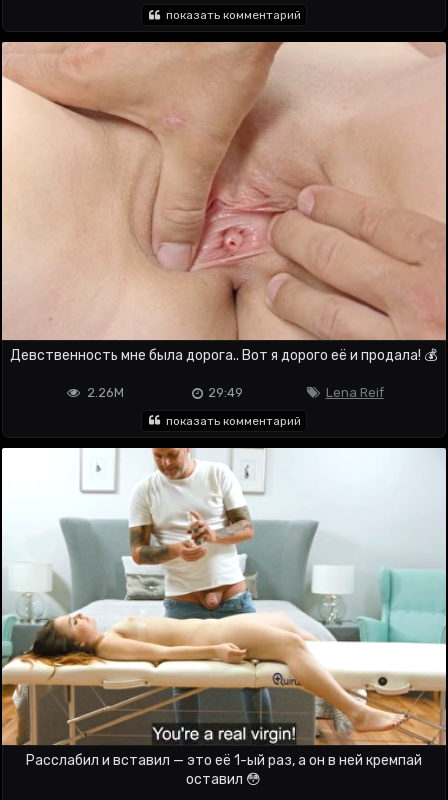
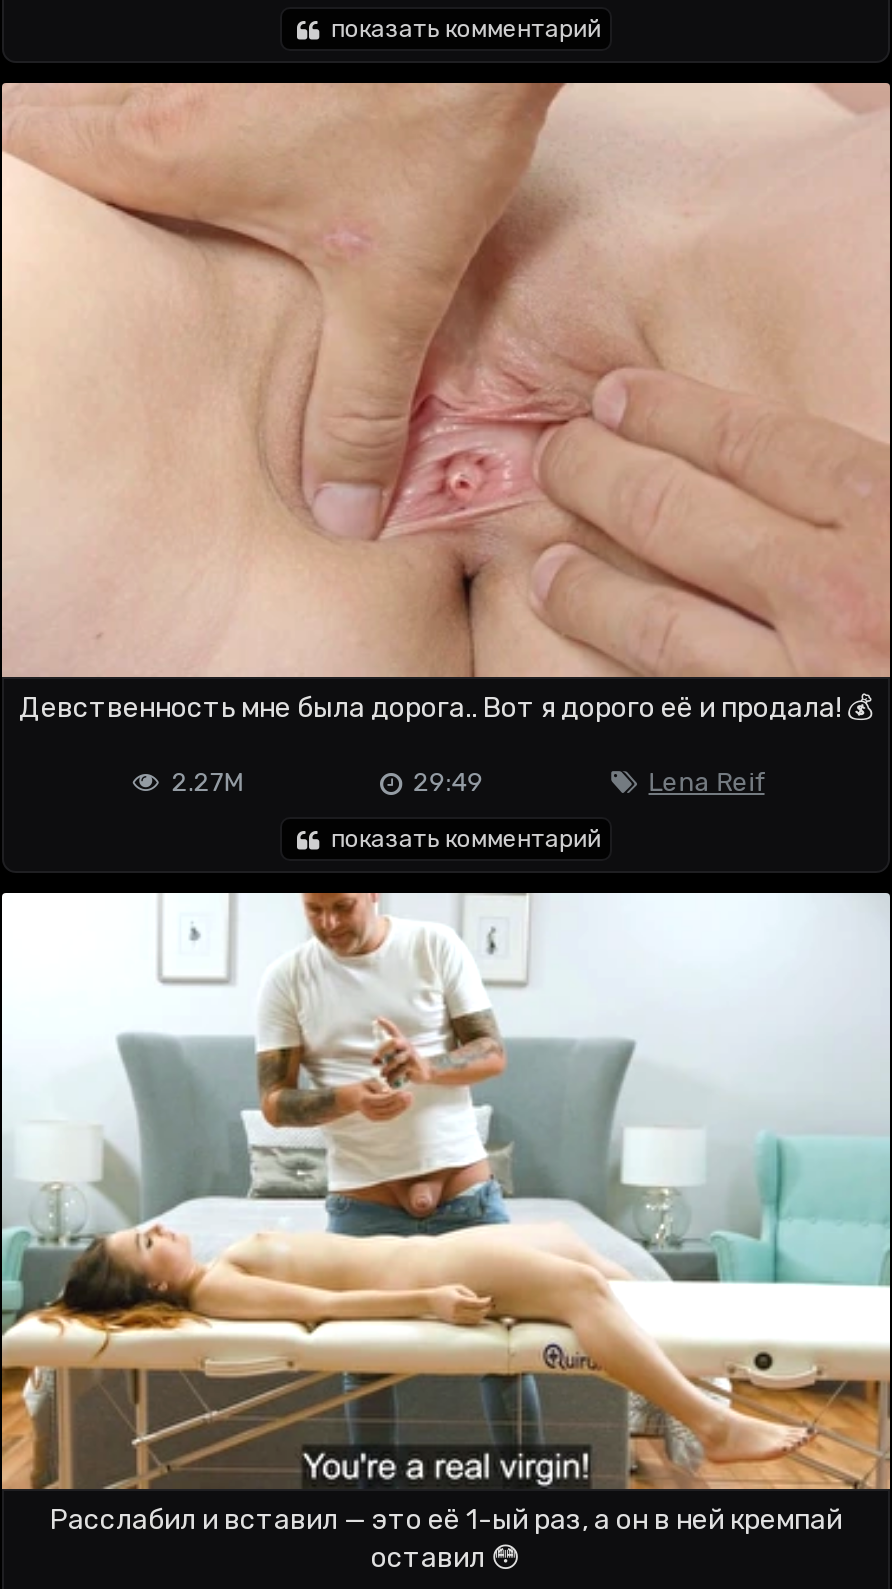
- 2.26M
+ 2.27M
